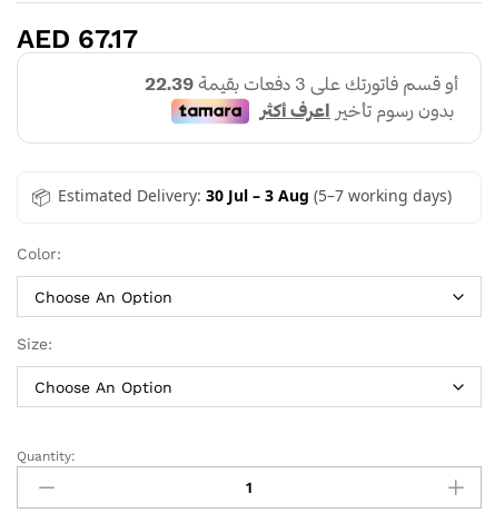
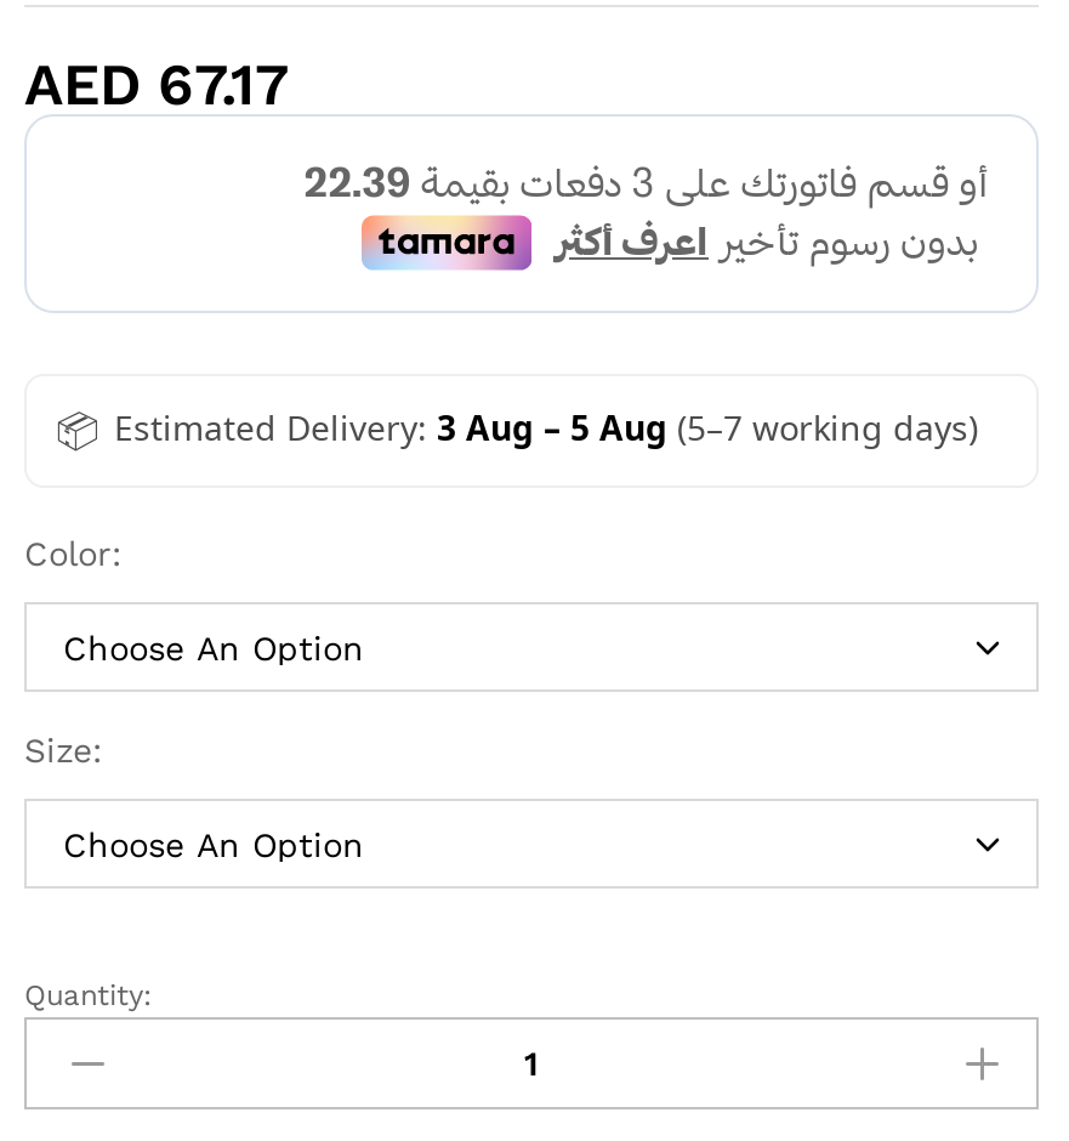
- Estimated Delivery: 30 Jul – 3 Aug (5–7 working days)
+ Estimated Delivery: 3 Aug – 5 Aug (5–7 working days)
